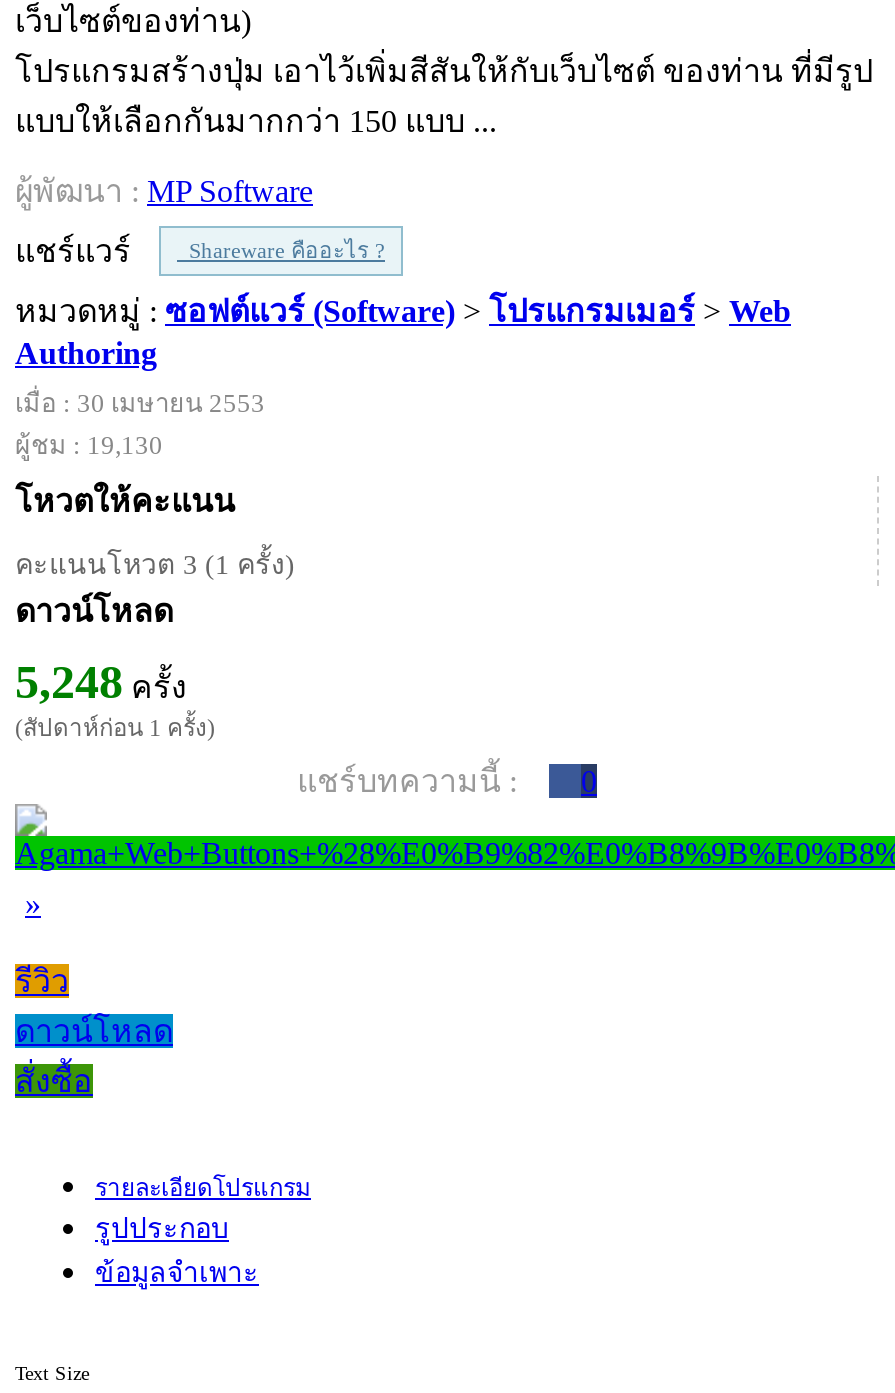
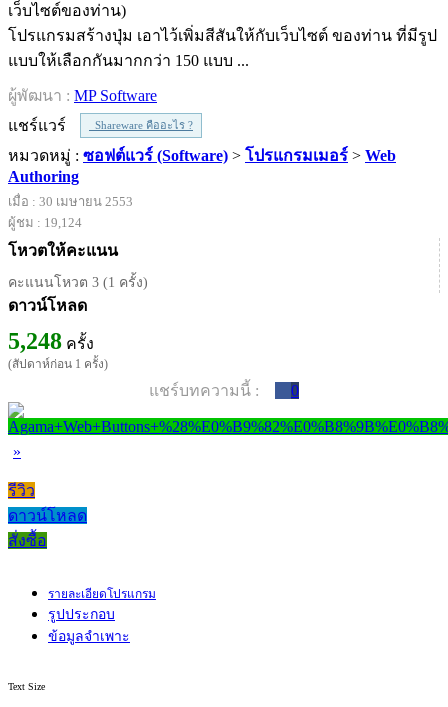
- ผู้ชม : 19,130
+ ผู้ชม : 19,124
